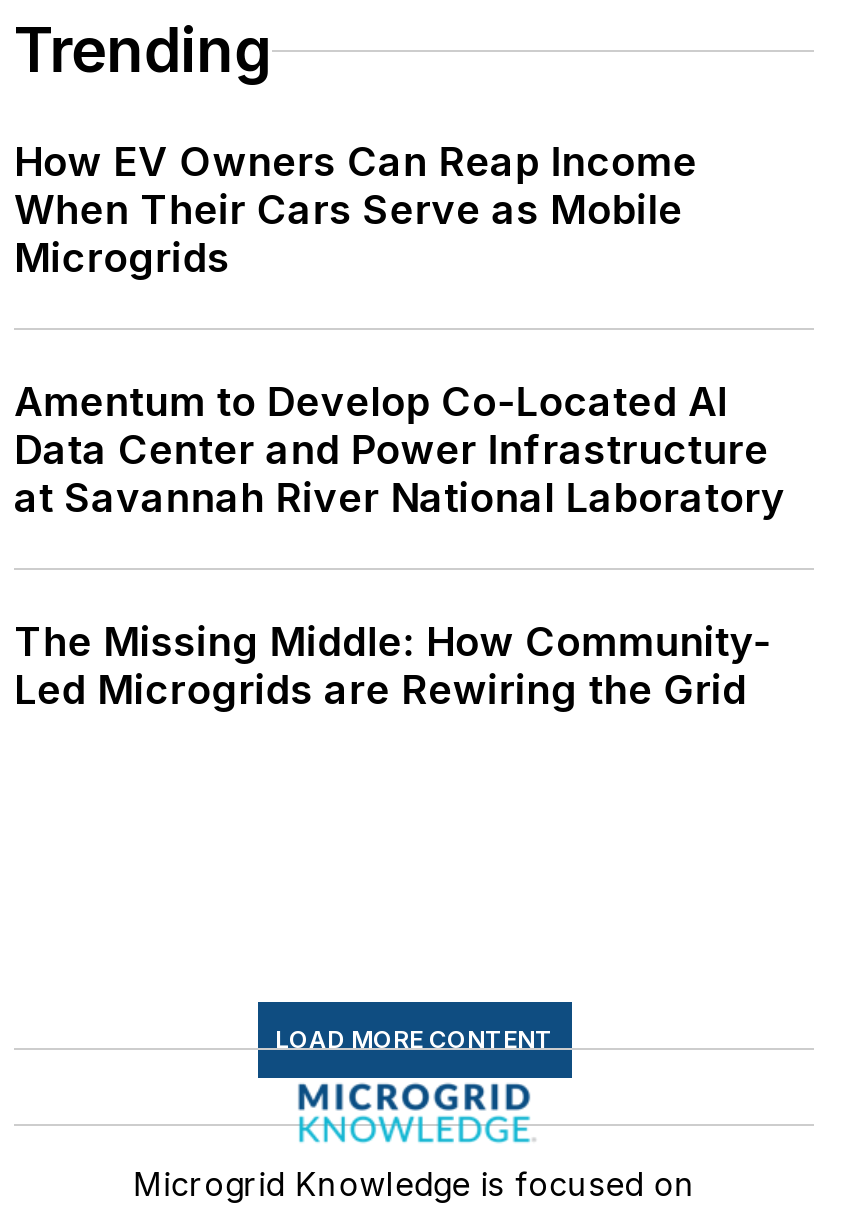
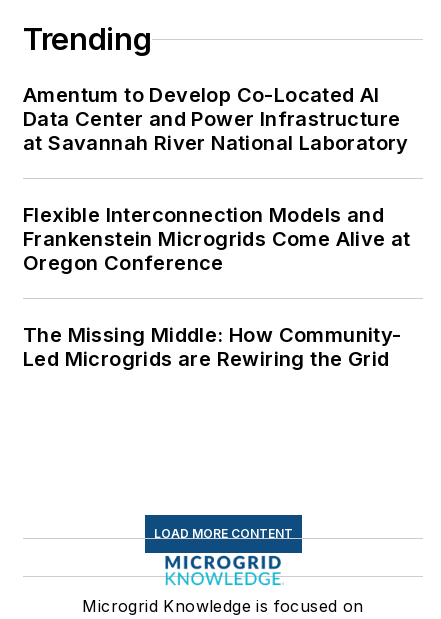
- How EV Owners Can Reap Income
- When Their Cars Serve as Mobile
- Microgrids

moved up: Amentum to Develop Co-Located AI | Data Center and Power Infrastructure | at Savannah River National Laboratory

+ Flexible Interconnection Models and
+ Frankenstein Microgrids Come Alive at
+ Oregon Conference
